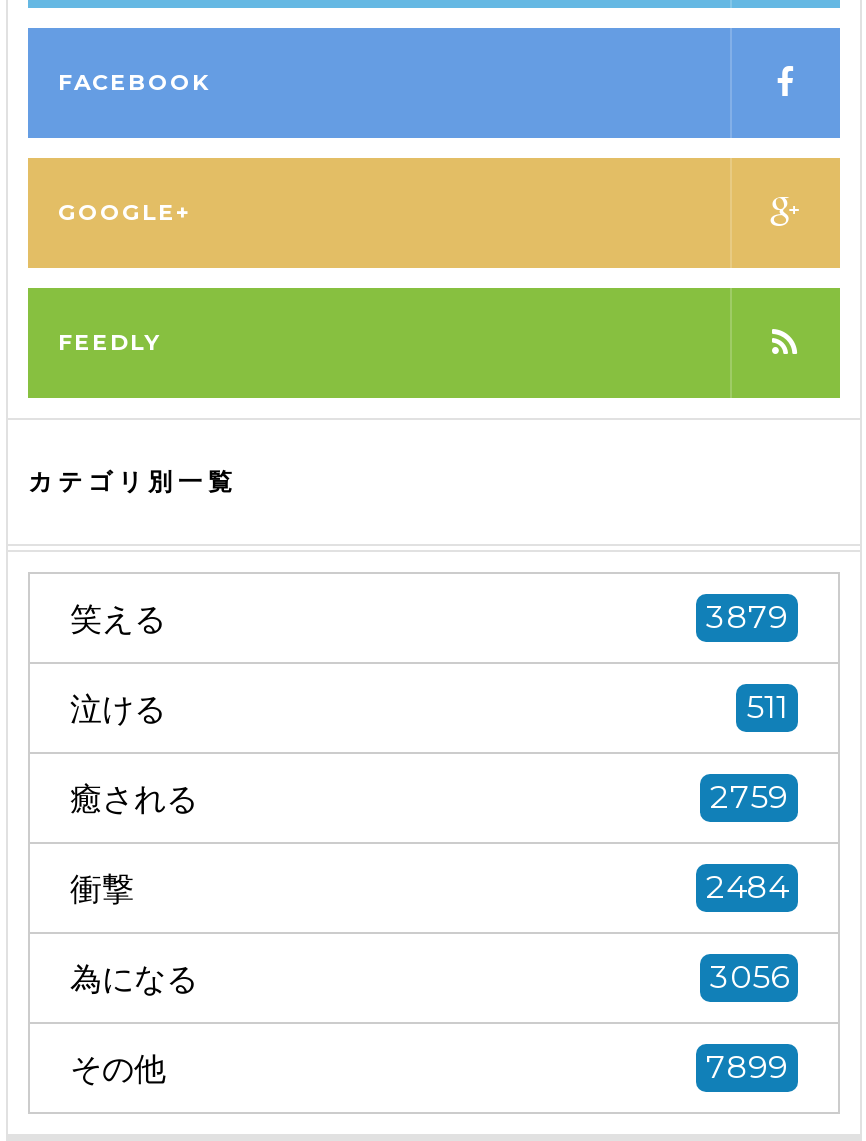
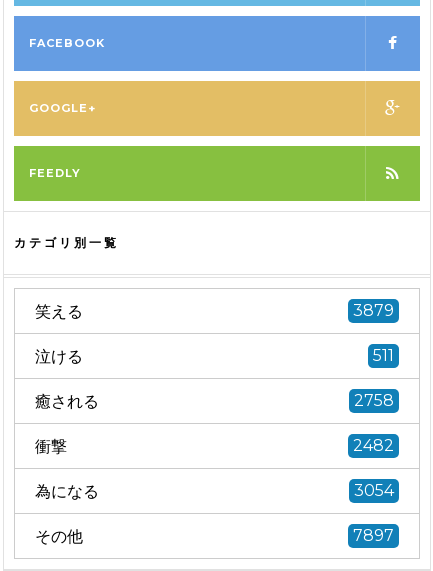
- 2759
+ 2758

- 2484
+ 2482

- 3056
+ 3054

- 7899
+ 7897
